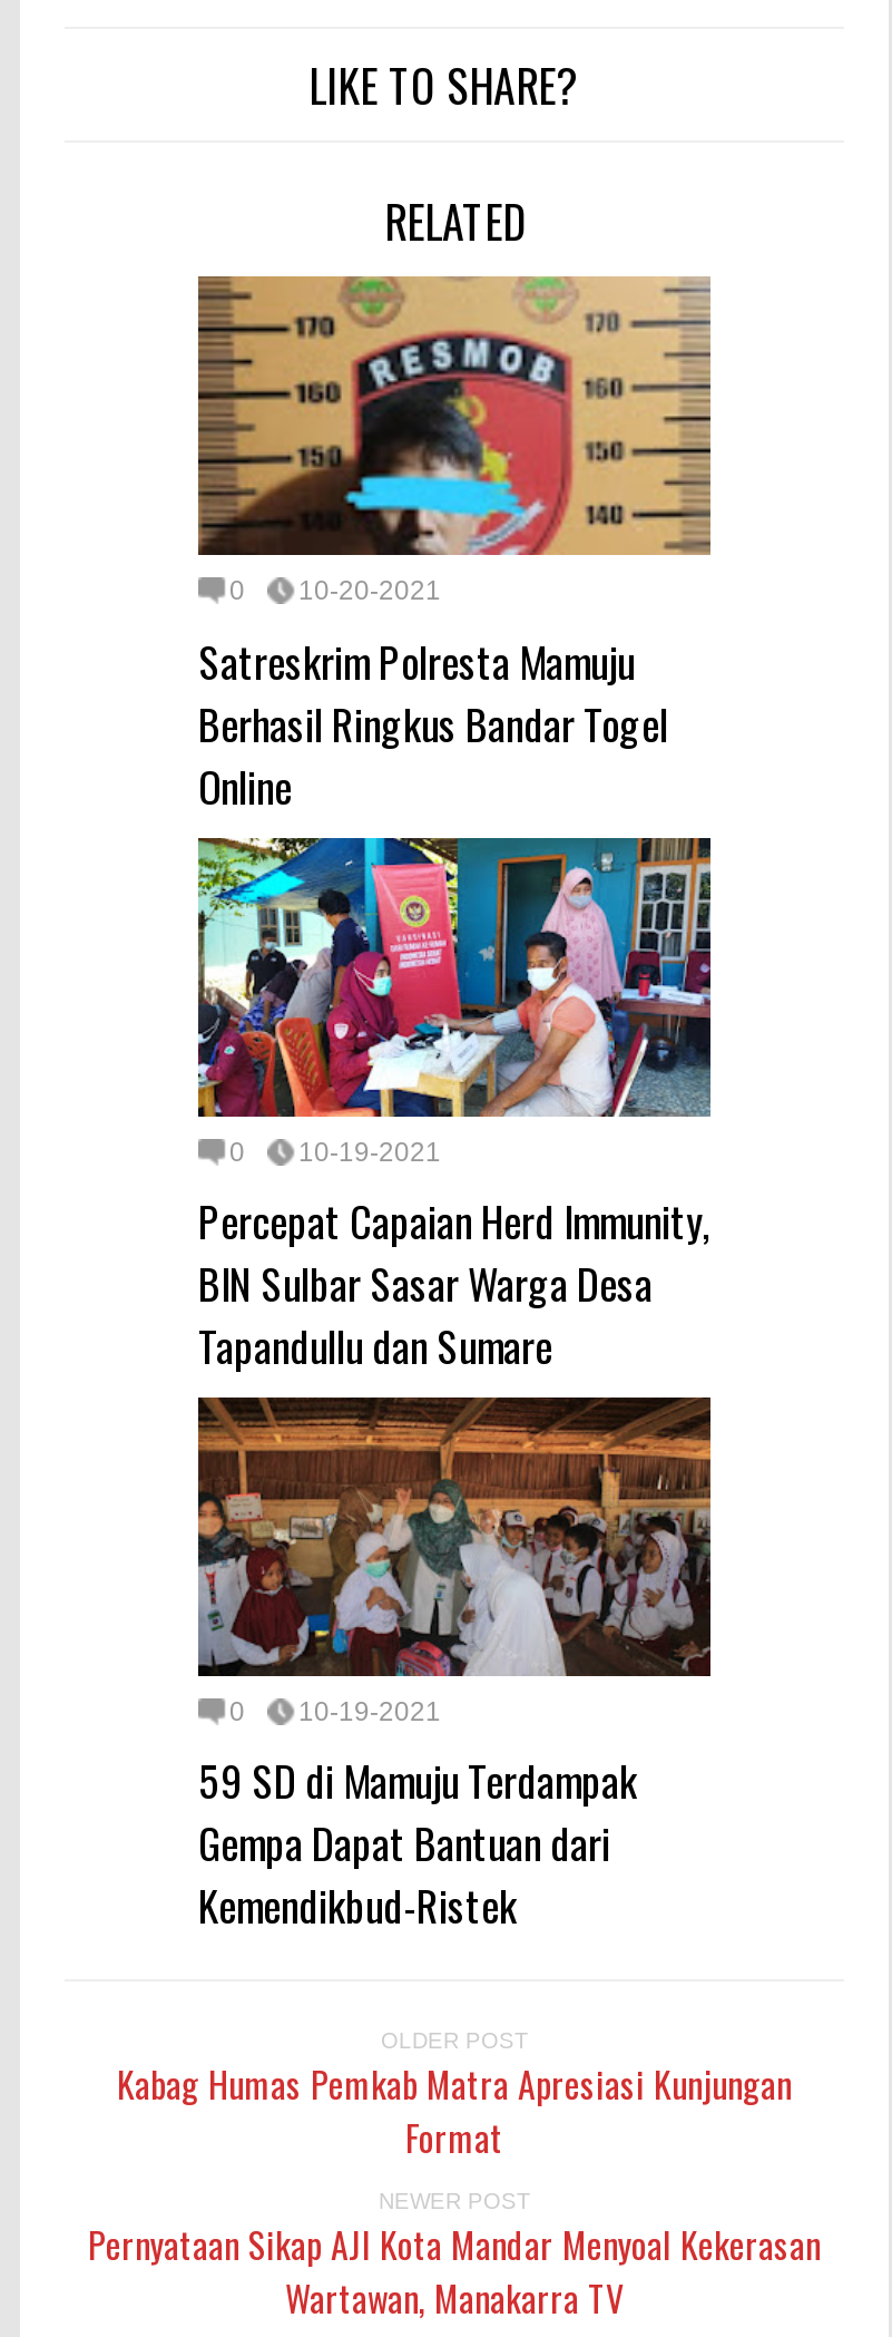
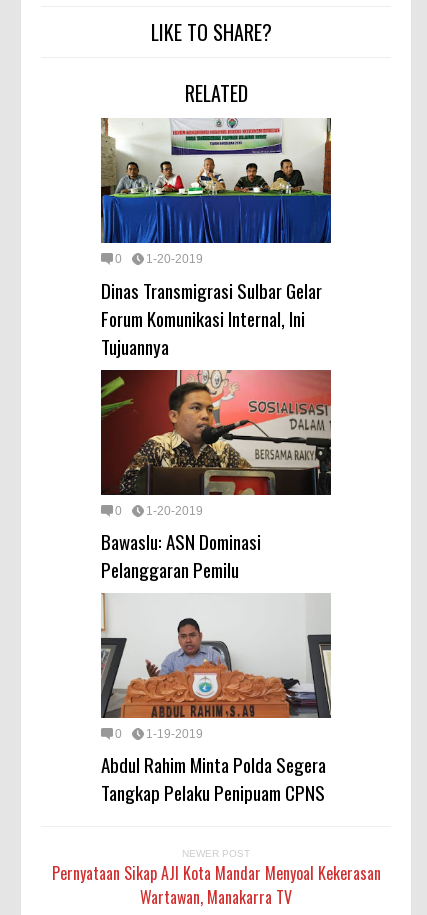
- [image]
- 10-20-2021
- Satreskrim Polresta Mamuju
- Berhasil Ringkus Bandar Togel
- Online
+ [image]
+ 1-20-2019
+ Dinas Transmigrasi Sulbar Gelar
+ Forum Komunikasi Internal, Ini
+ Tujuannya

- [image]
- 10-19-2021
- Percepat Capaian Herd Immunity,
- BIN Sulbar Sasar Warga Desa
- Tapandullu dan Sumare
+ [image]
+ 1-20-2019
+ Bawaslu: ASN Dominasi
+ Pelanggaran Pemilu

- [image]
- 10-19-2021
- 59 SD di Mamuju Terdampak
- Gempa Dapat Bantuan dari
- Kemendikbud-Ristek
- OLDER POST
- Kabag Humas Pemkab Matra Apresiasi Kunjungan
- Format
+ [image]
+ 1-19-2019
+ Abdul Rahim Minta Polda Segera
+ Tangkap Pelaku Penipuam CPNS
